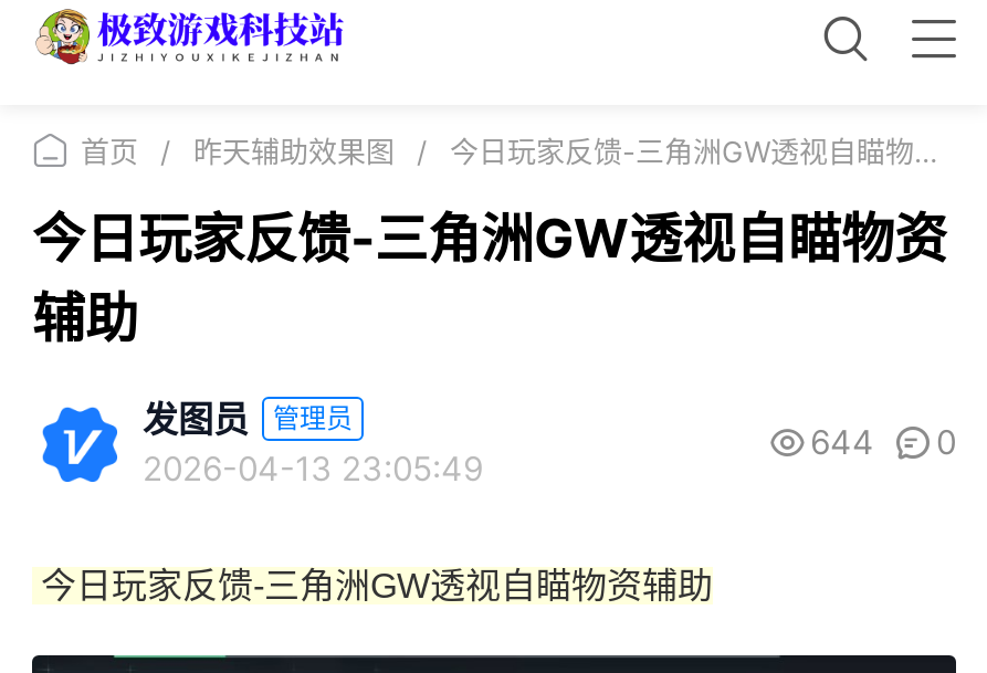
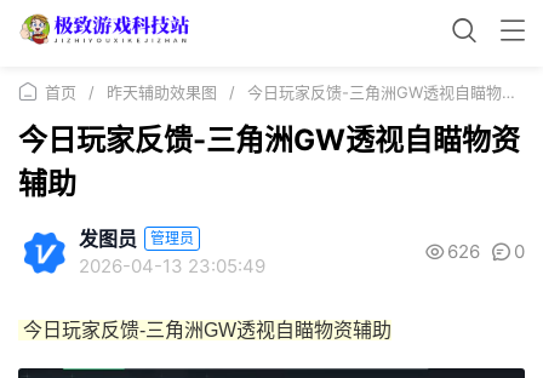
- 644 0
+ 626 0
